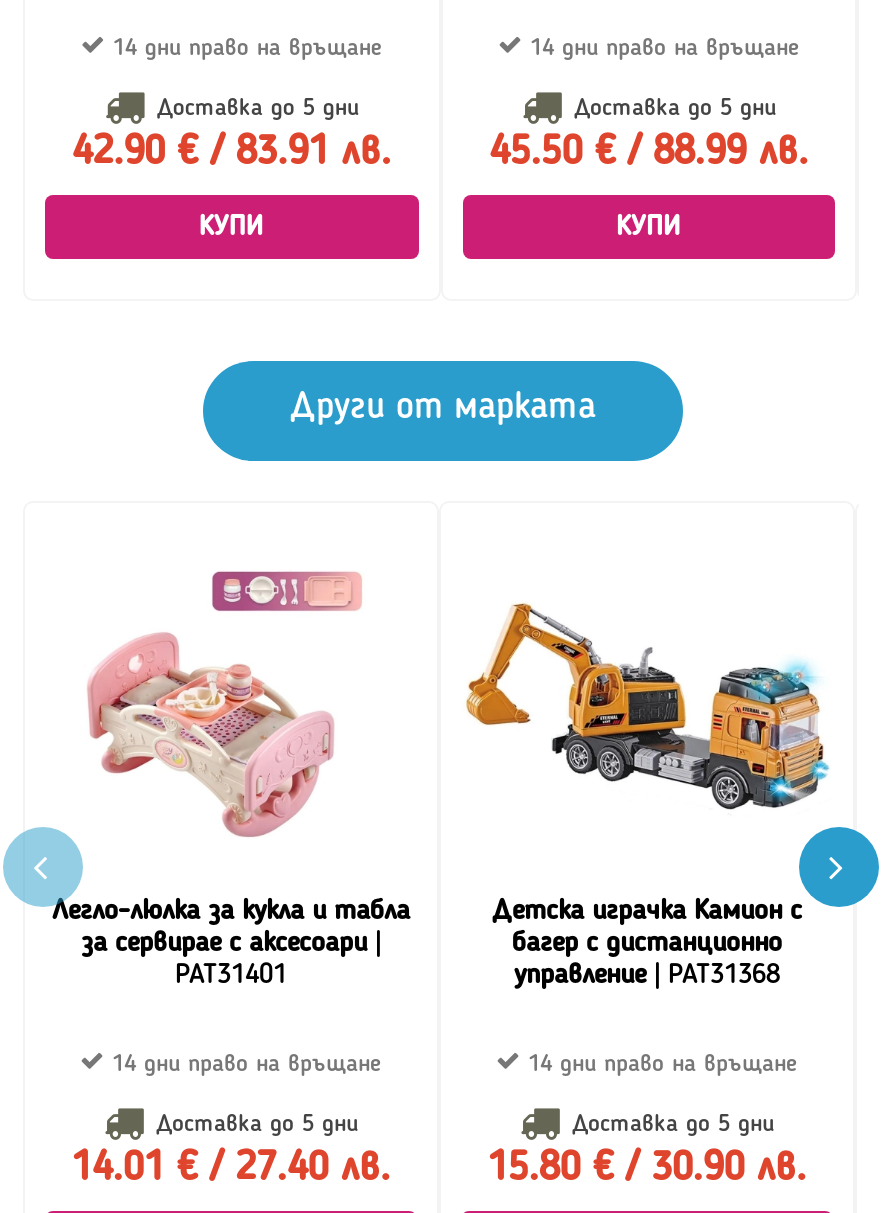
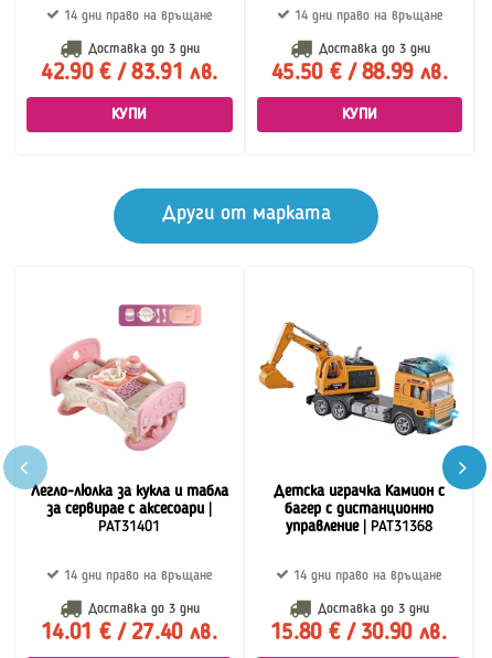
- Доставка до 5 дни
+ Доставка до 3 дни

- Доставка до 5 дни
+ Доставка до 3 дни

- Доставка до 5 дни
+ Доставка до 3 дни

- Доставка до 5 дни
+ Доставка до 3 дни
